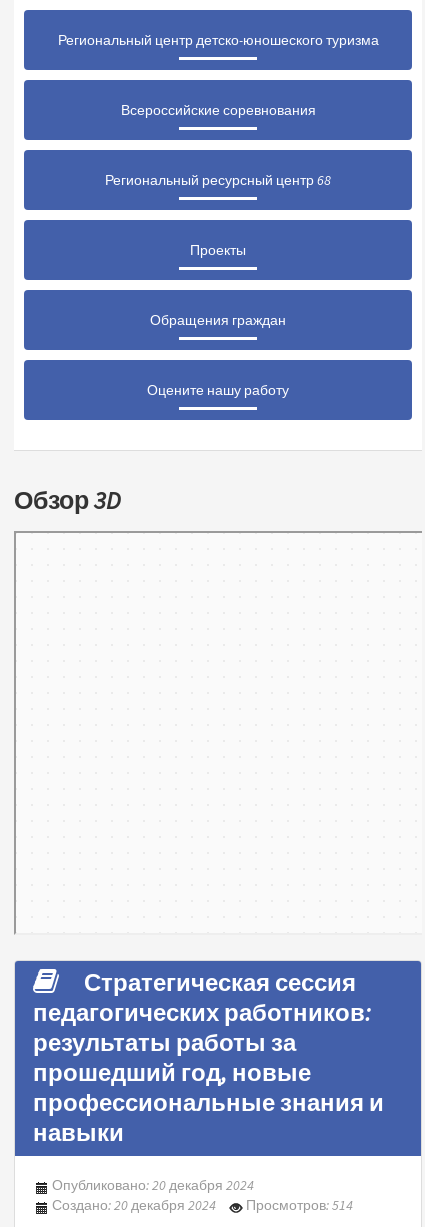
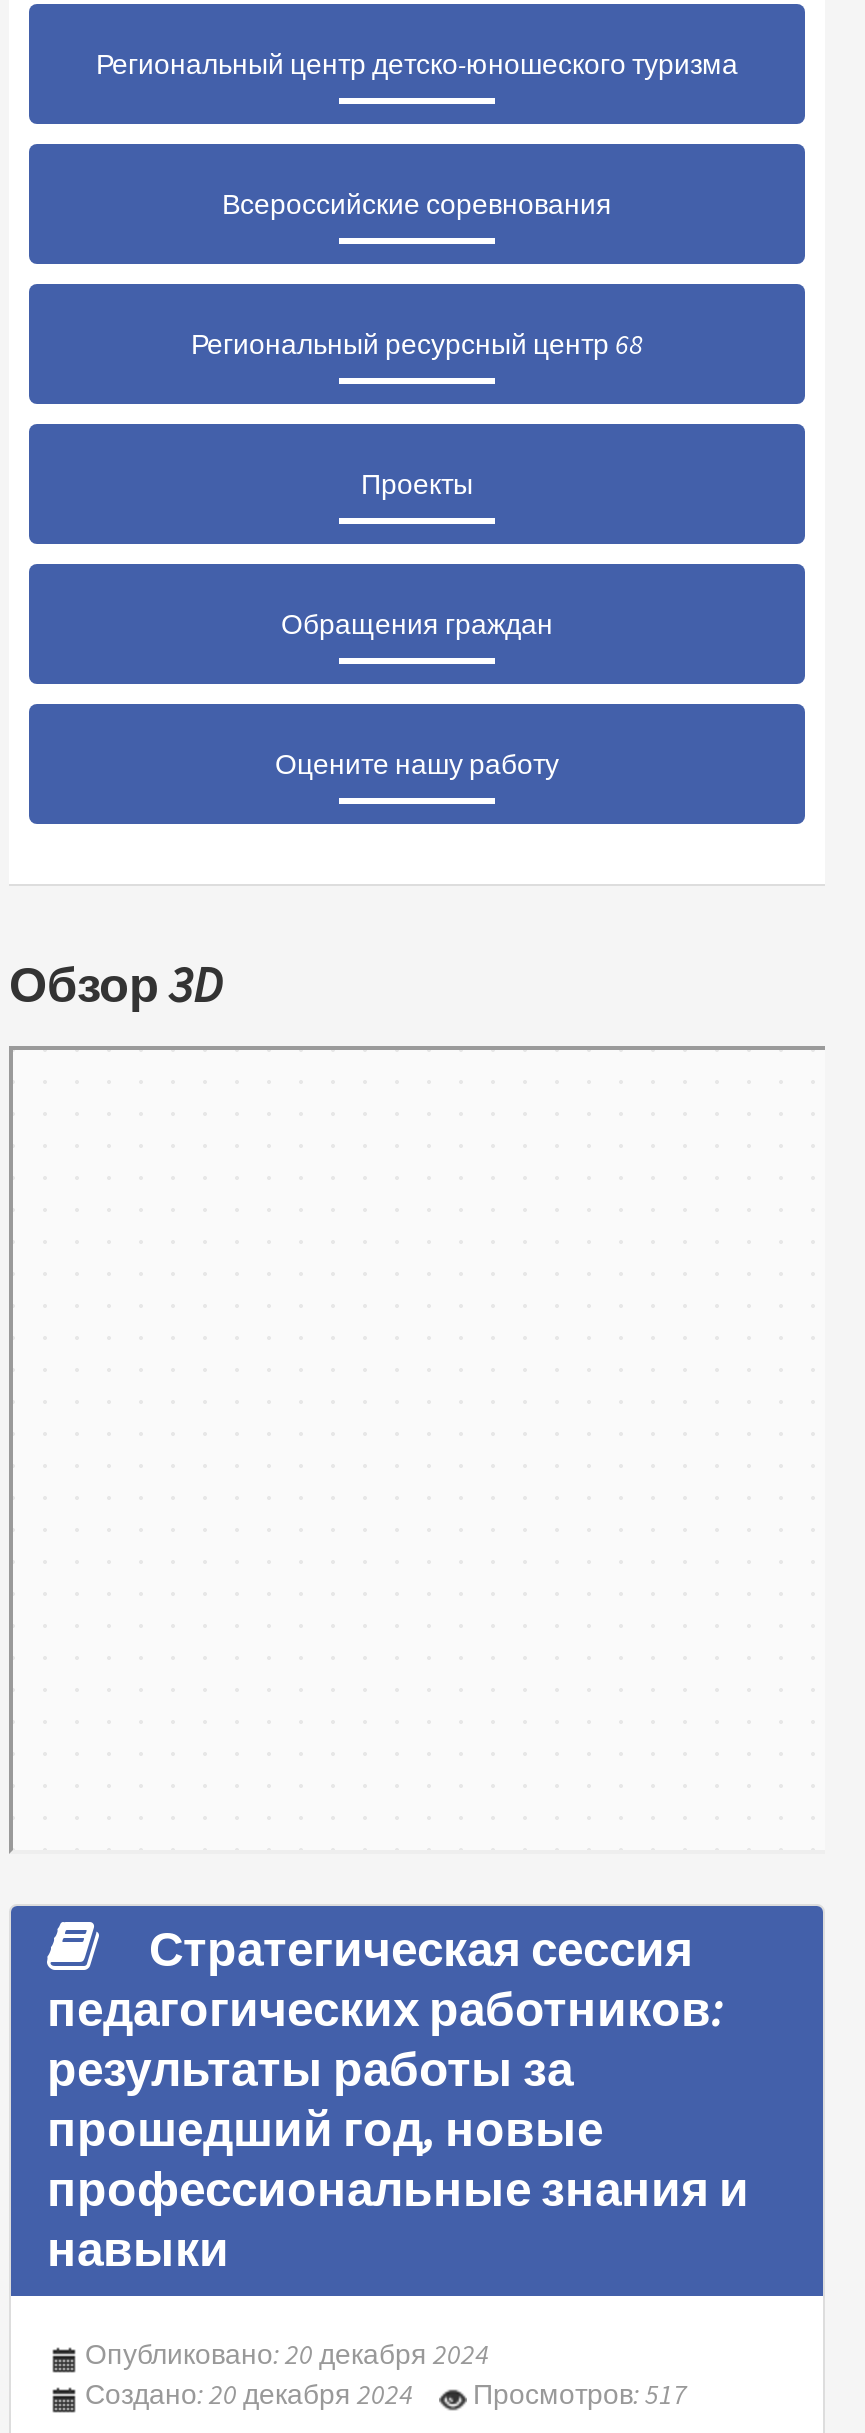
- Создано: 20 декабря 2024 Просмотров: 514
+ Создано: 20 декабря 2024 Просмотров: 517
